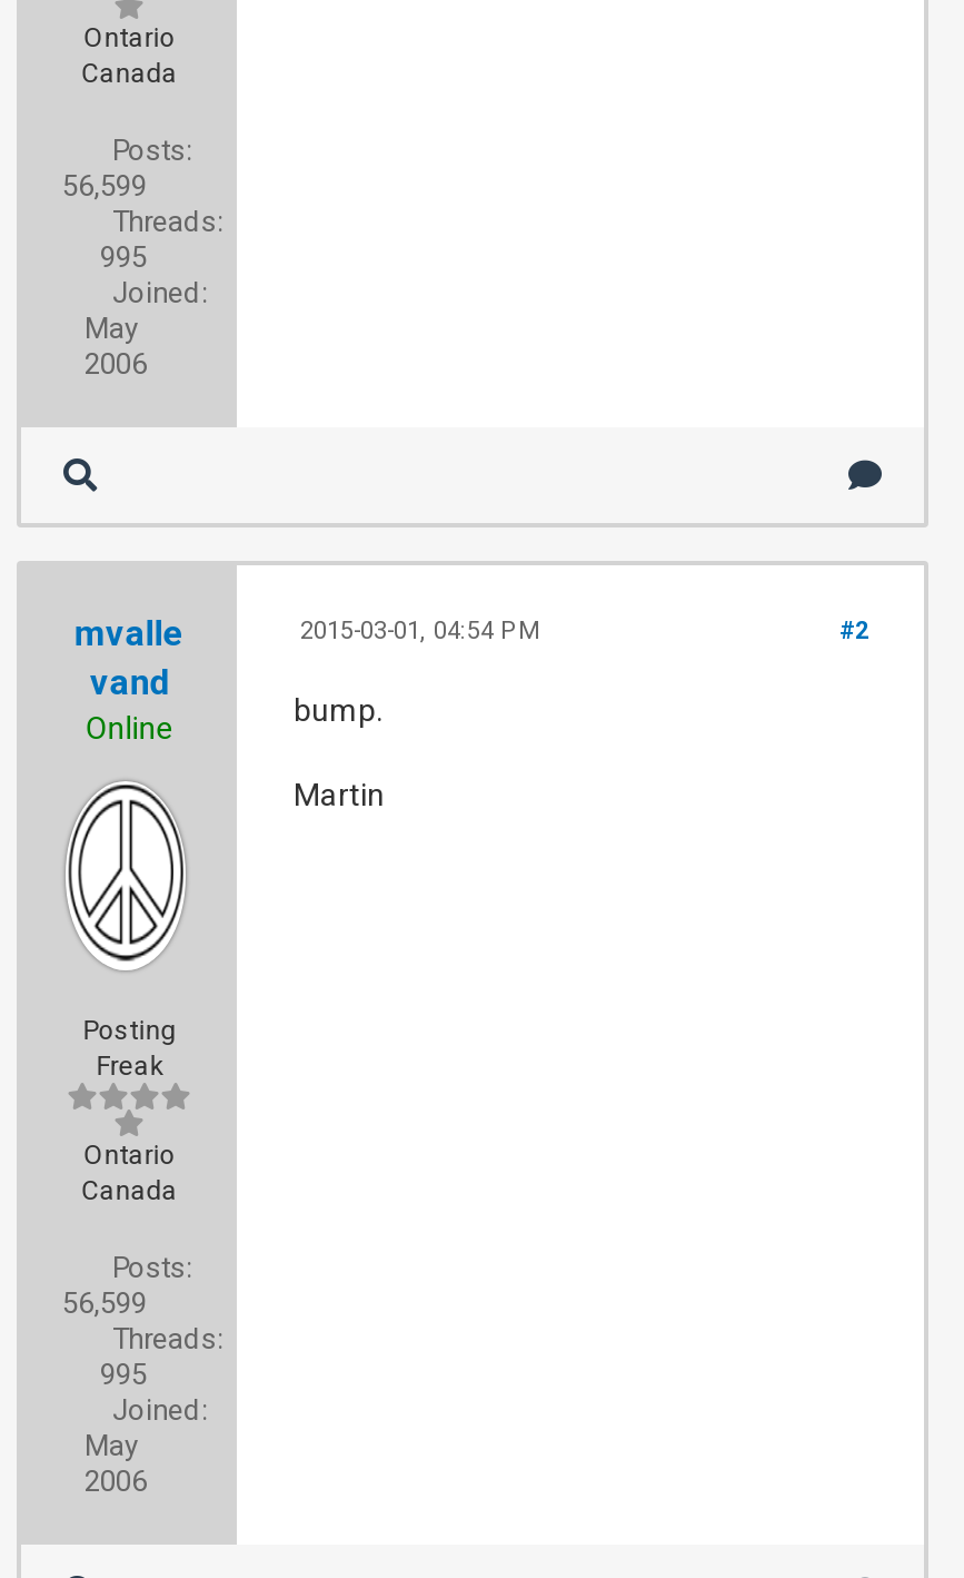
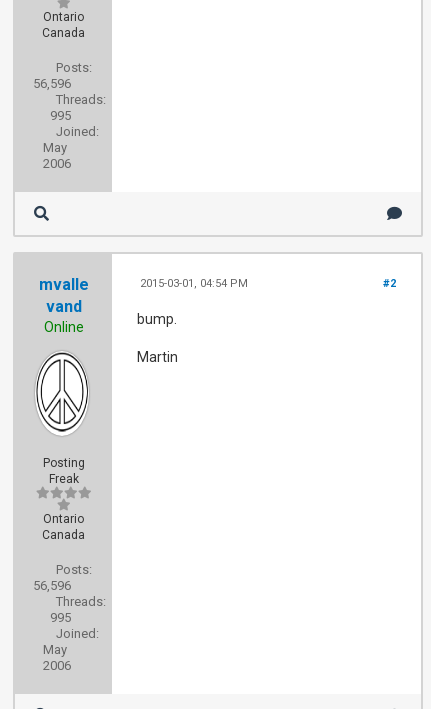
- 56,599
+ 56,596

- 56,599
+ 56,596
